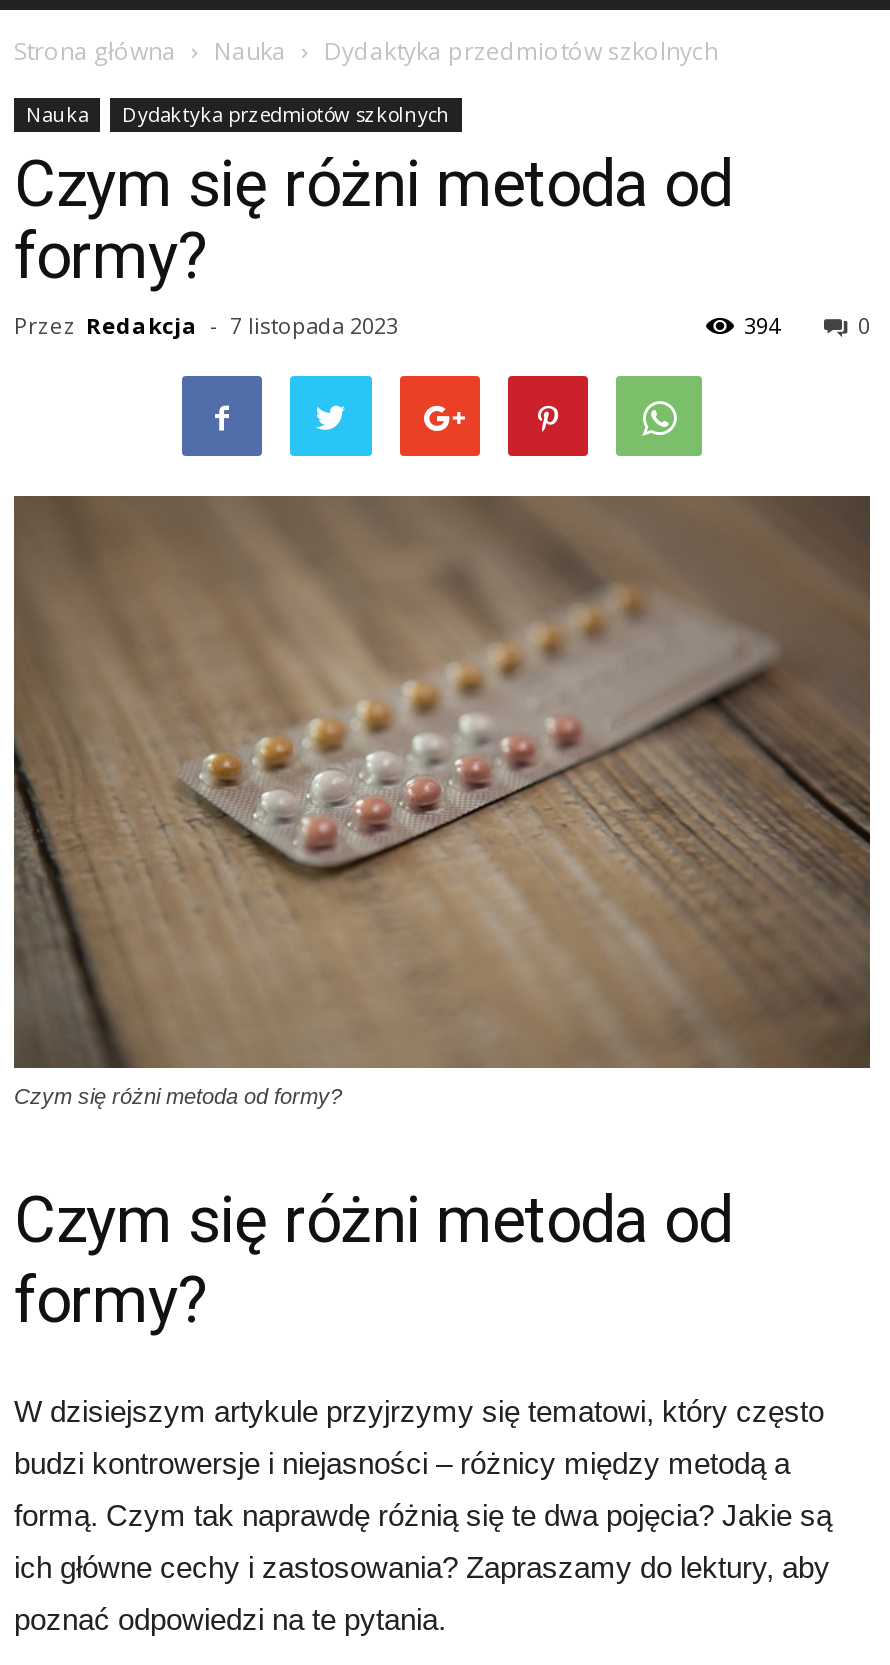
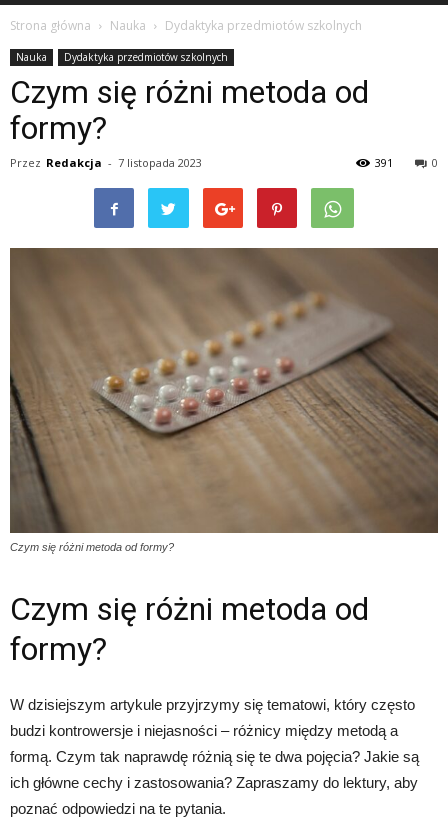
- 394
+ 391
